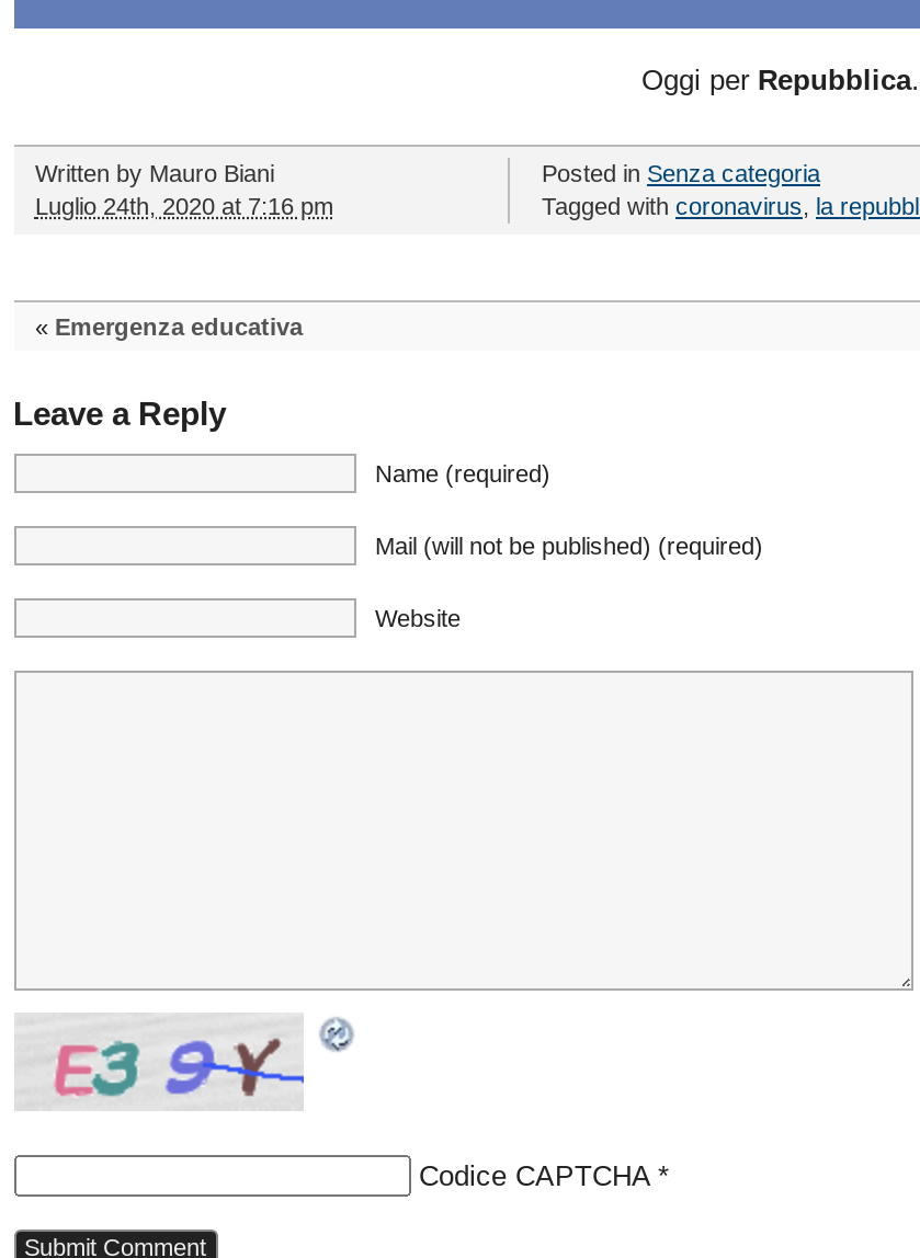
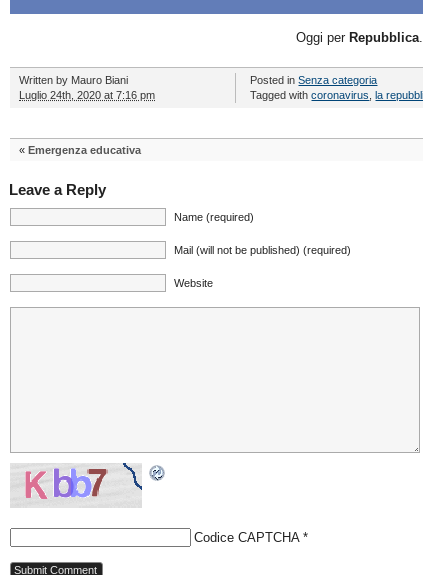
- [image]
+ [image]
